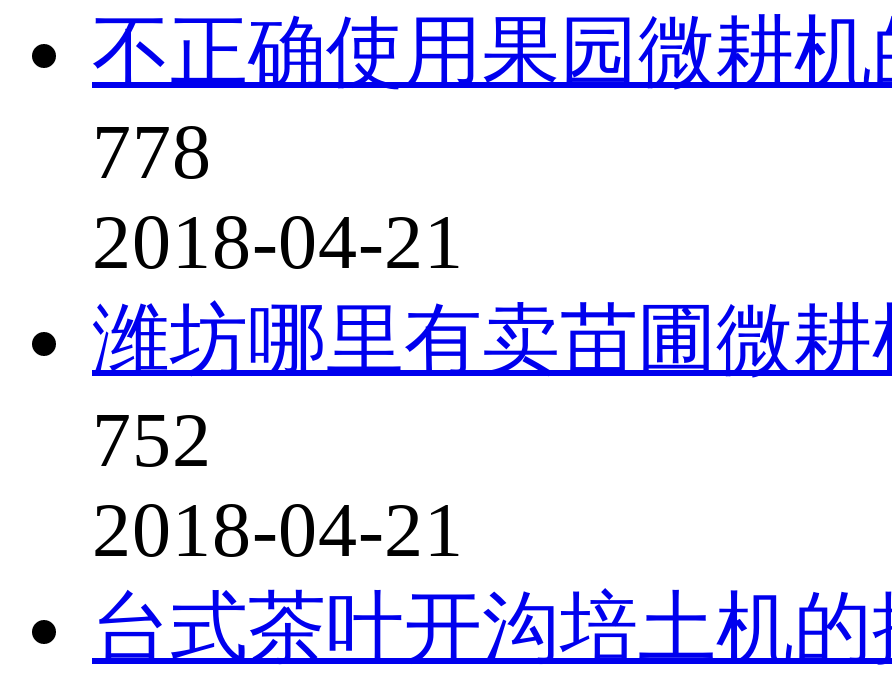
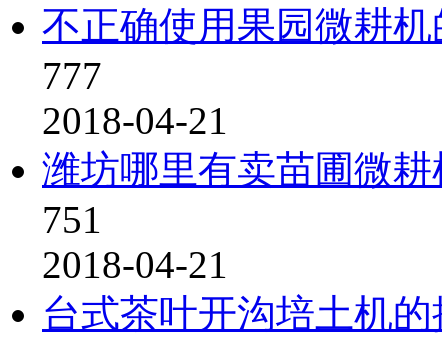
- 778
+ 777

- 752
+ 751
